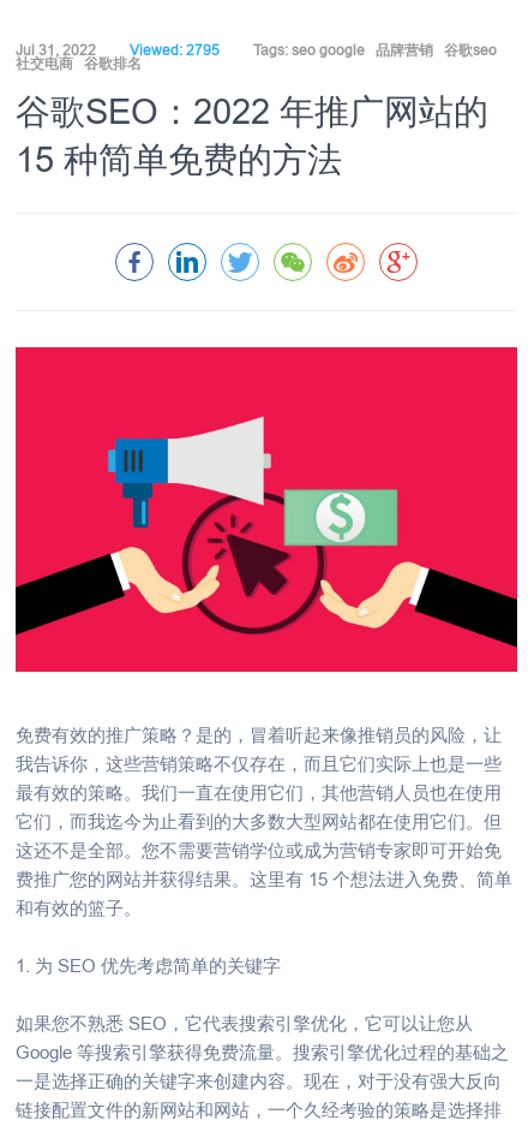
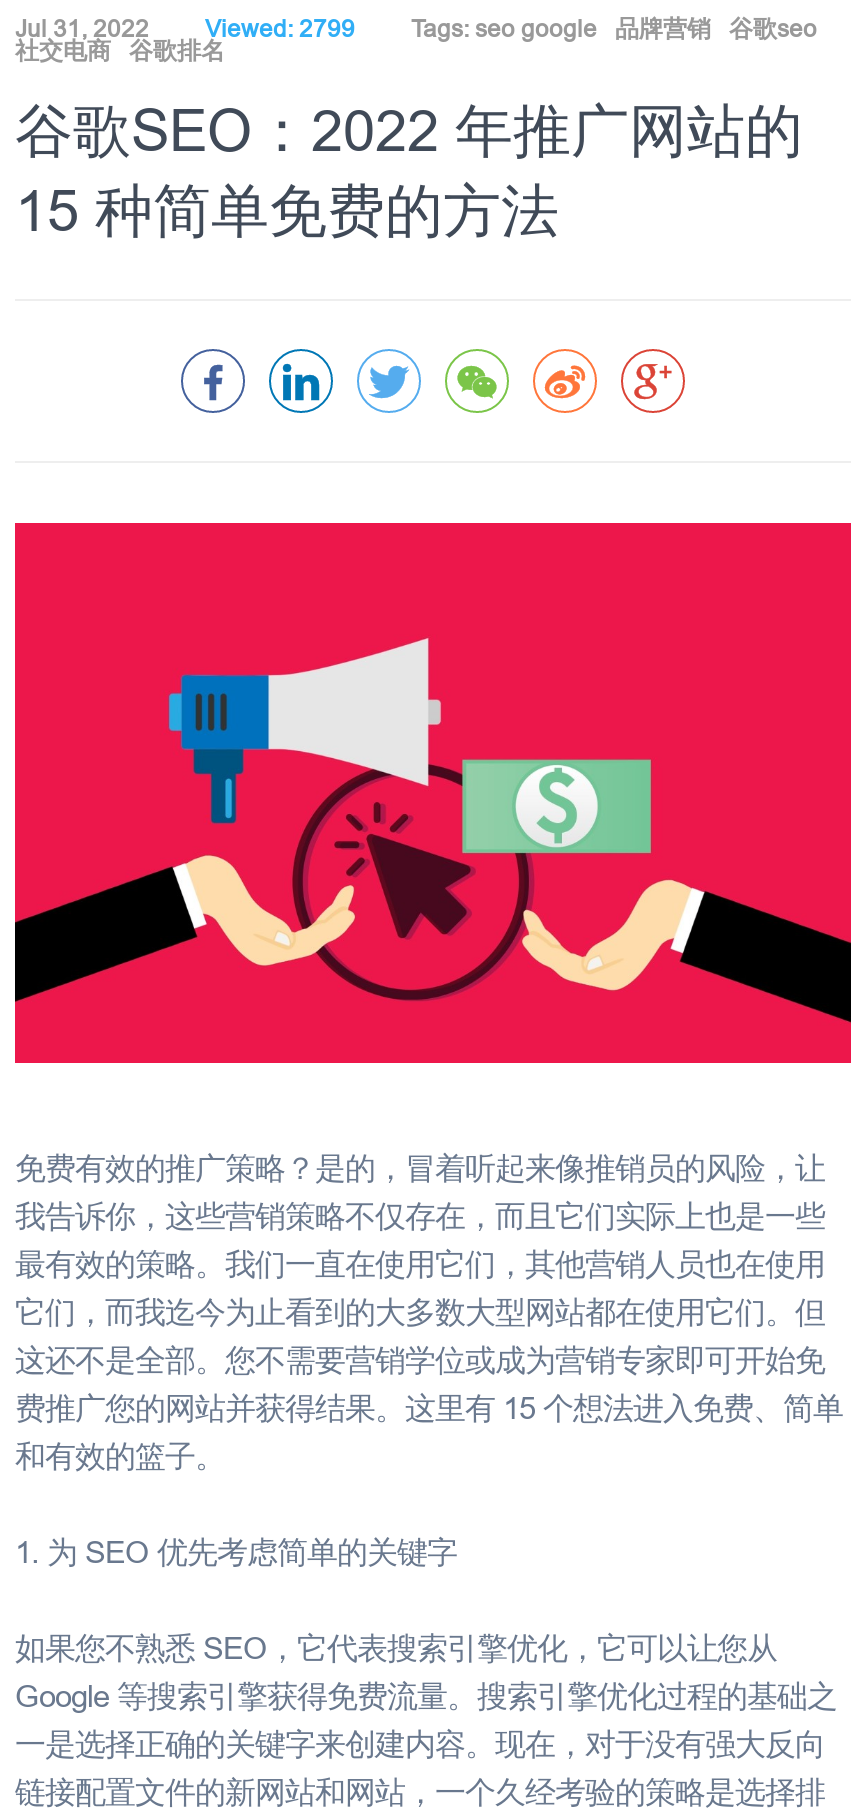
- Jul 31, 2022 Viewed: 2795 Tags: seo google 品牌营销 谷歌seo
+ Jul 31, 2022 Viewed: 2799 Tags: seo google 品牌营销 谷歌seo
